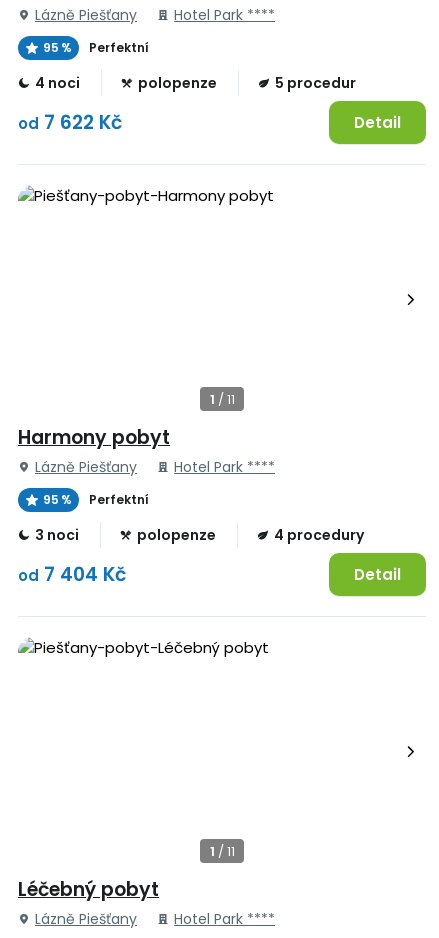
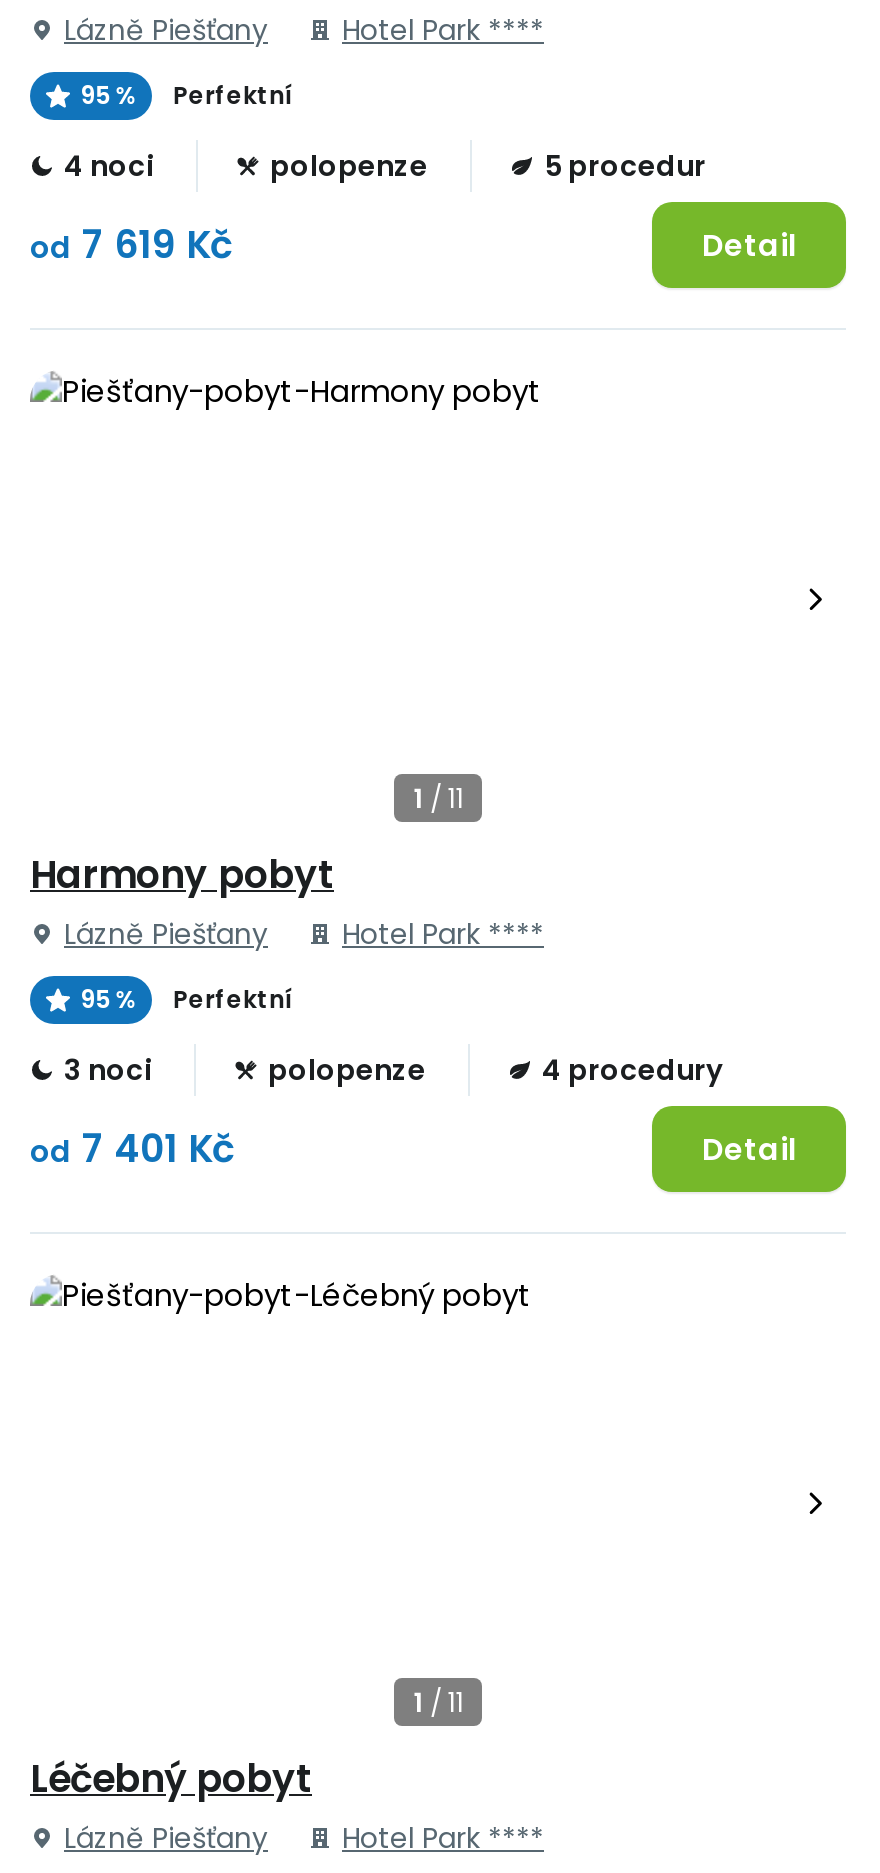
- od 7 622 Kč
+ od 7 619 Kč

- od 7 404 Kč
+ od 7 401 Kč
